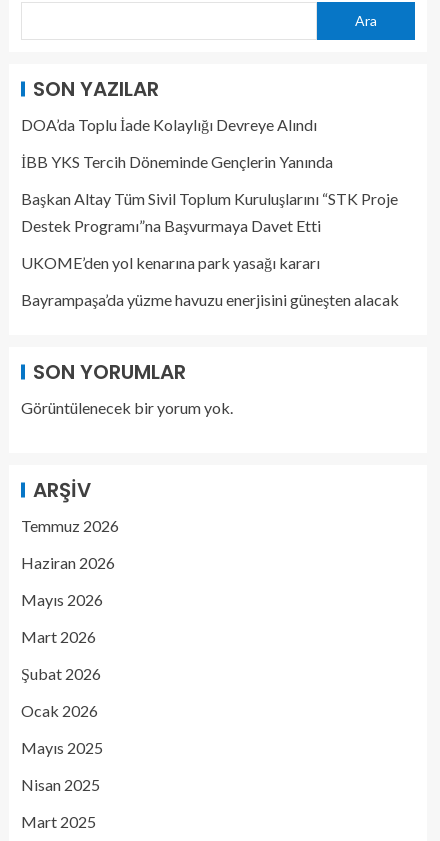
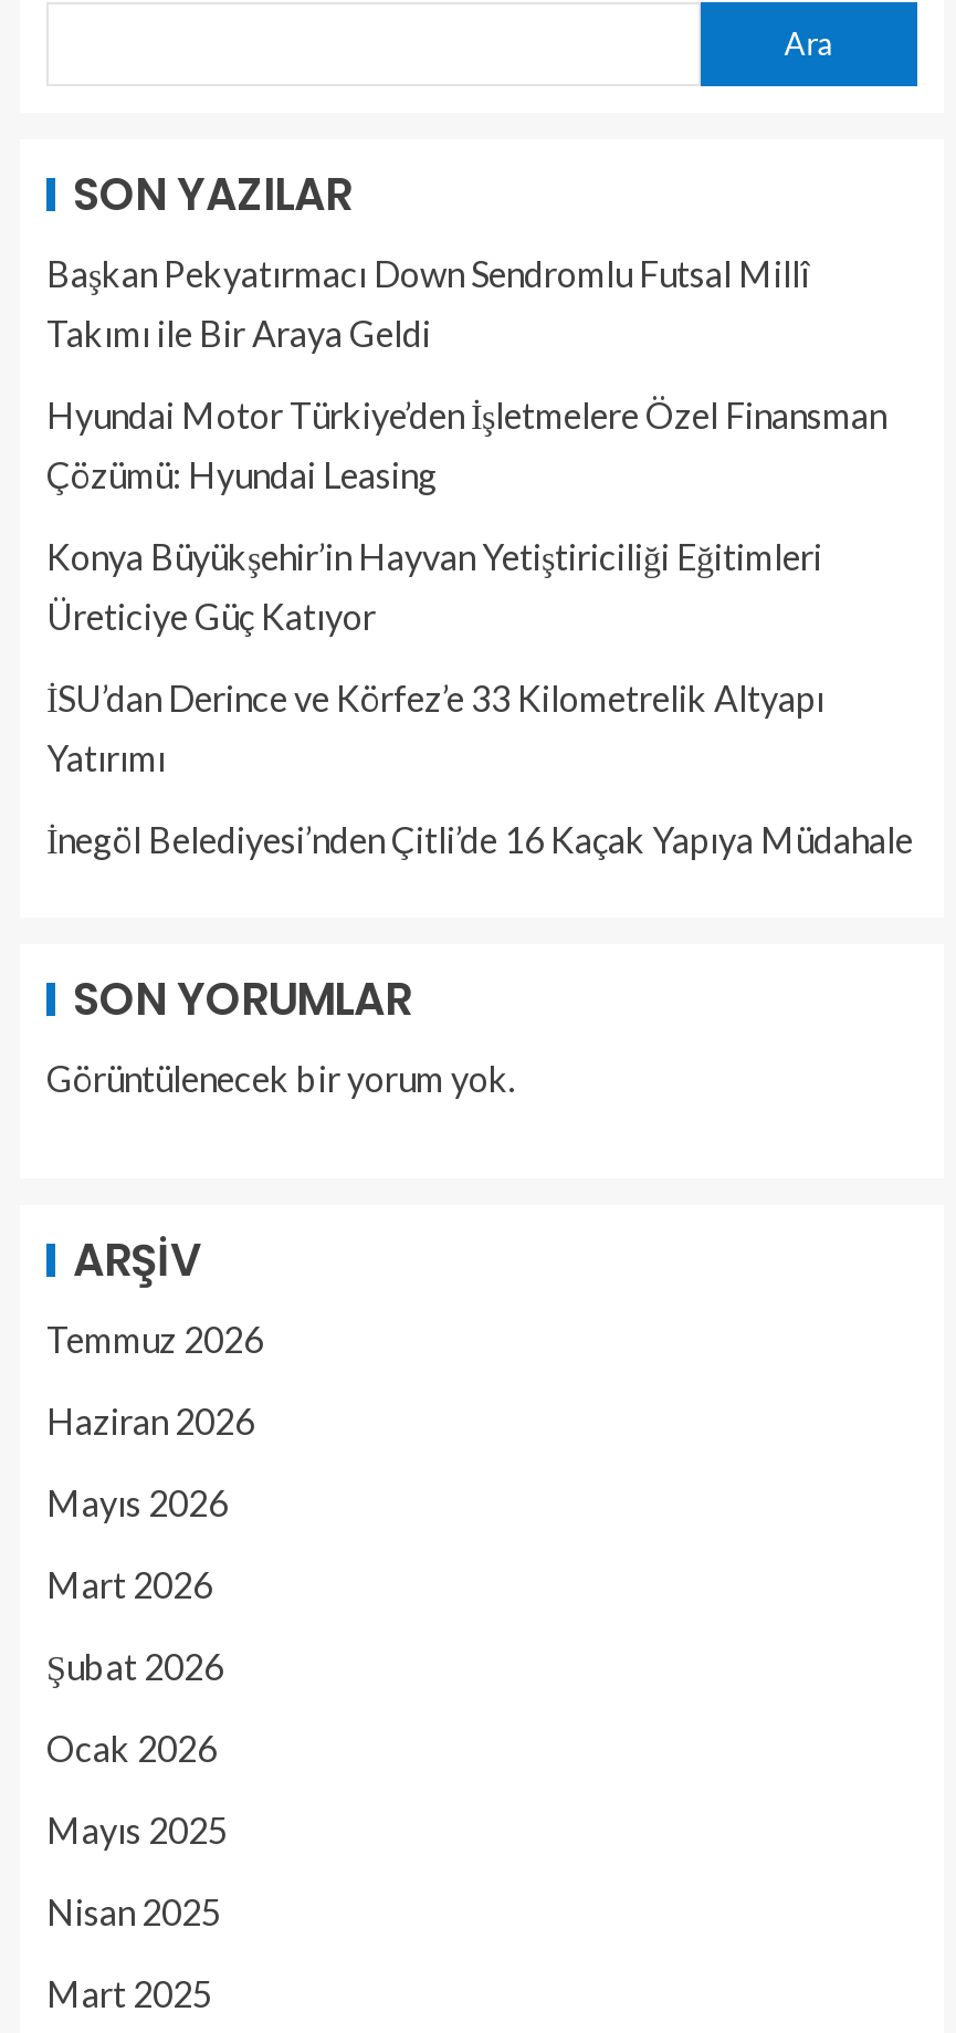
- DOA’da Toplu İade Kolaylığı Devreye Alındı
+ Başkan Pekyatırmacı Down Sendromlu Futsal Millî
+ Takımı ile Bir Araya Geldi

- İBB YKS Tercih Döneminde Gençlerin Yanında
+ Hyundai Motor Türkiye’den İşletmelere Özel Finansman
+ Çözümü: Hyundai Leasing

- Başkan Altay Tüm Sivil Toplum Kuruluşlarını “STK Proje
- Destek Programı”na Başvurmaya Davet Etti
+ Konya Büyükşehir’in Hayvan Yetiştiriciliği Eğitimleri
+ Üreticiye Güç Katıyor

- UKOME’den yol kenarına park yasağı kararı
+ İSU’dan Derince ve Körfez’e 33 Kilometrelik Altyapı
+ Yatırımı

- Bayrampaşa’da yüzme havuzu enerjisini güneşten alacak
+ İnegöl Belediyesi’nden Çitli’de 16 Kaçak Yapıya Müdahale
